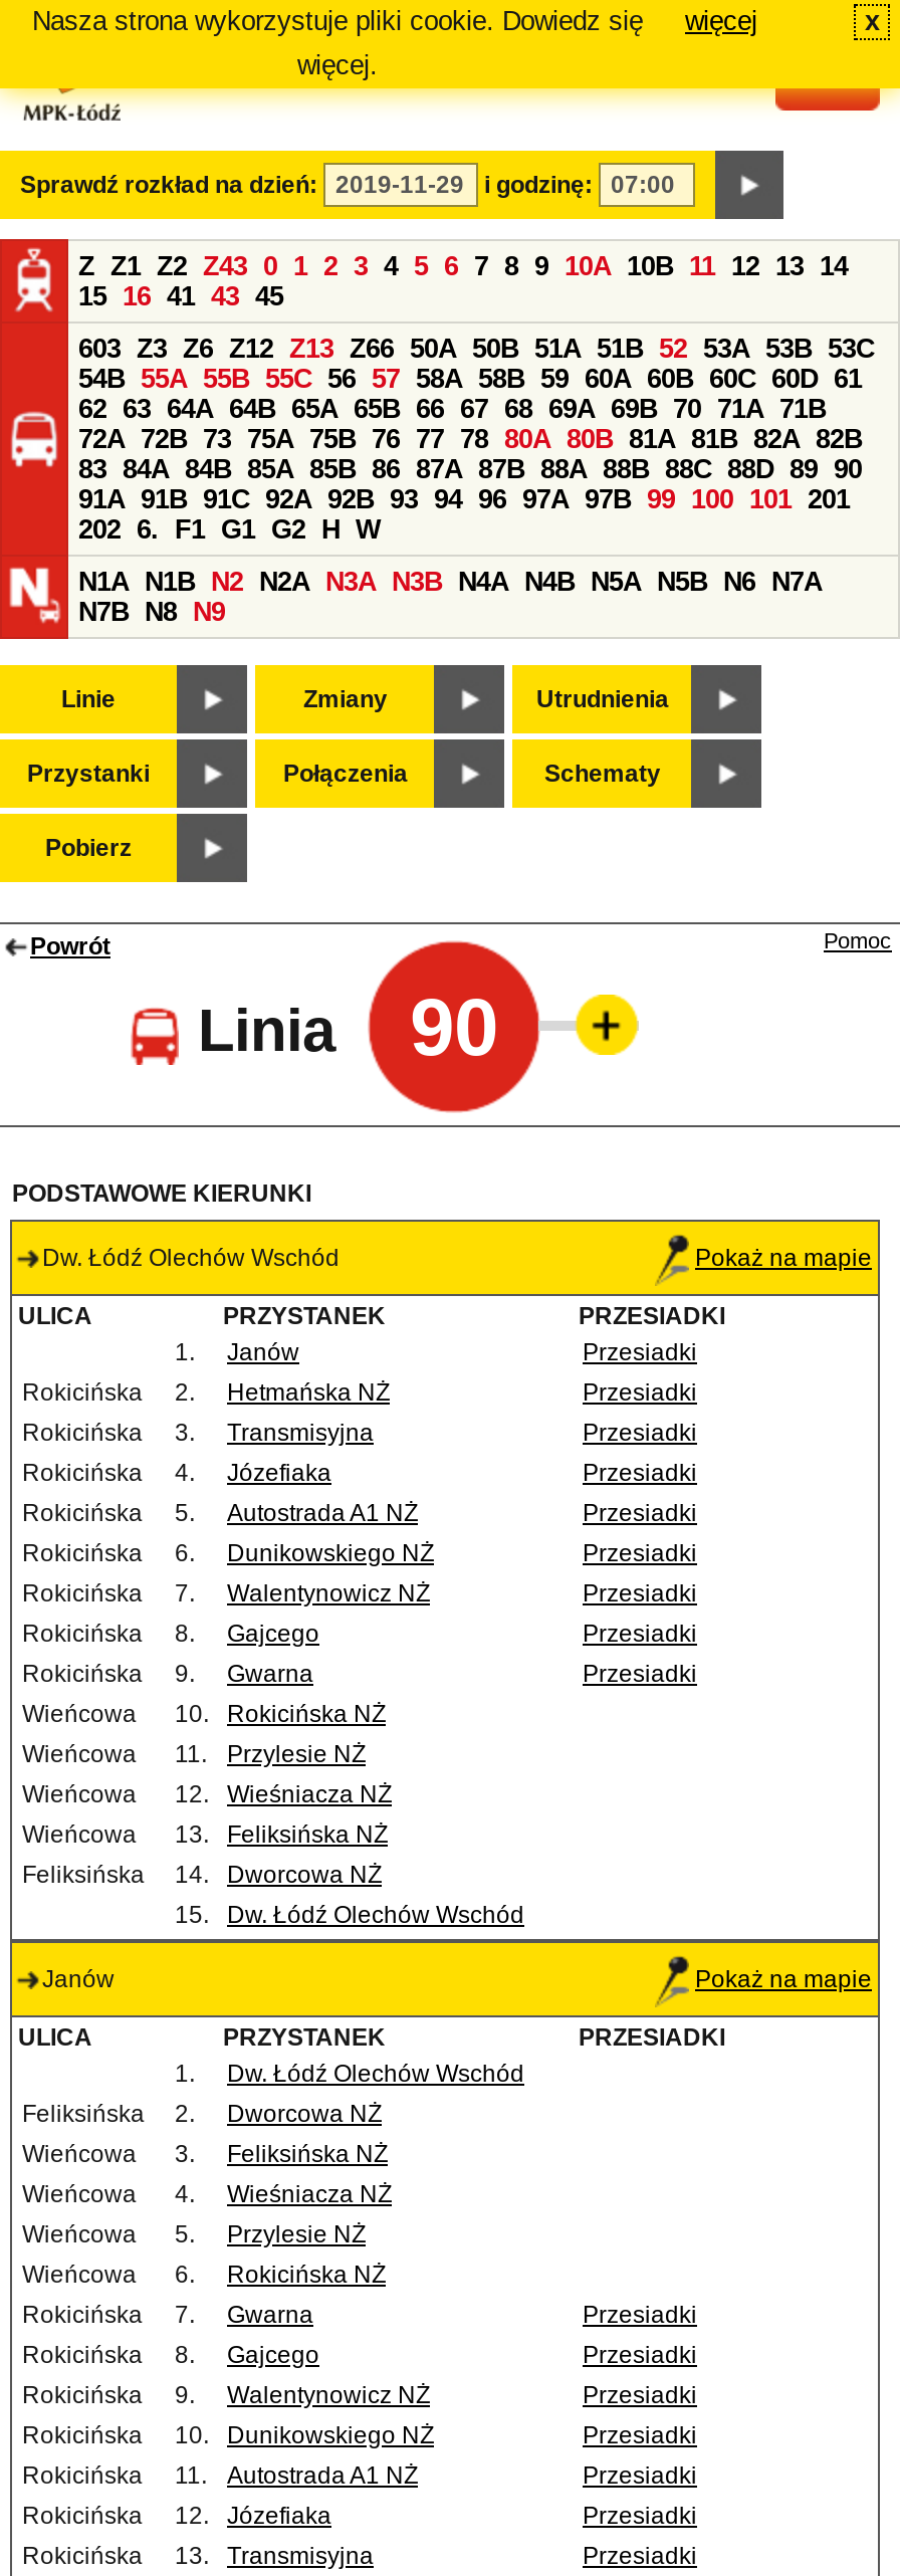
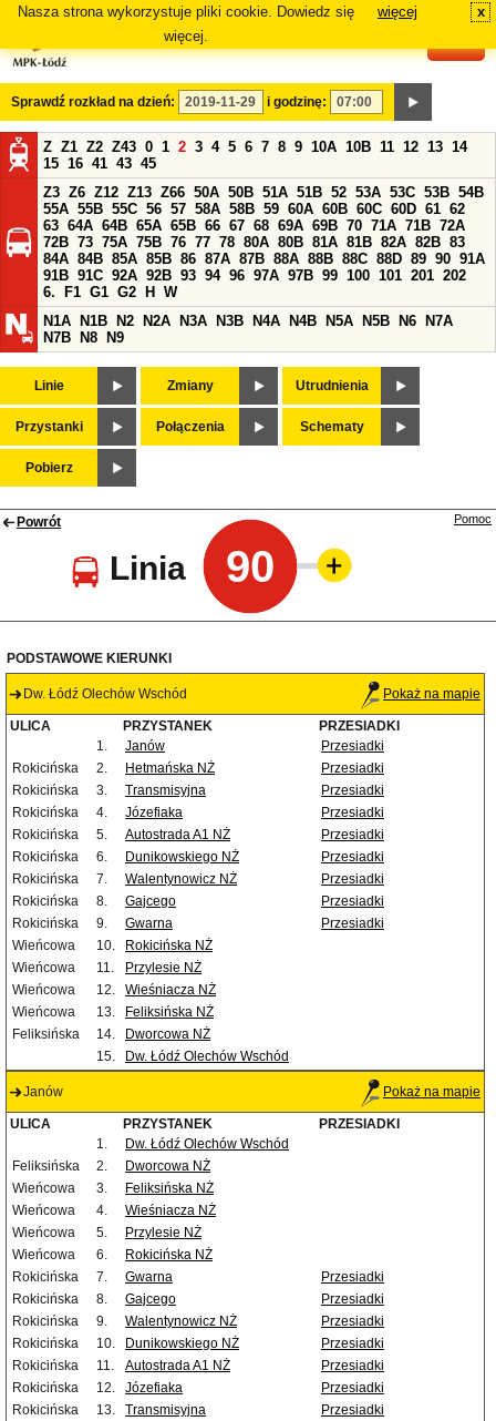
- 603 Z3 Z6 Z12 Z13 Z66 50A 50B 51A 51B 52 53A 53B 53C
- 54B 55A 55B 55C 56 57 58A 58B 59 60A 60B 60C 60D 61
- 62 63 64A 64B 65A 65B 66 67 68 69A 69B 70 71A 71B
- 72A 72B 73 75A 75B 76 77 78 80A 80B 81A 81B 82A 82B
- 83 84A 84B 85A 85B 86 87A 87B 88A 88B 88C 88D 89 90
- 91A 91B 91C 92A 92B 93 94 96 97A 97B 99 100 101 201
- 202 6. F1 G1 G2 H W
+ Z3 Z6 Z12 Z13 Z66 50A 50B 51A 51B 52 53A 53C 53B 54B
+ 55A 55B 55C 56 57 58A 58B 59 60A 60B 60C 60D 61 62
+ 63 64A 64B 65A 65B 66 67 68 69A 69B 70 71A 71B 72A
+ 72B 73 75A 75B 76 77 78 80A 80B 81A 81B 82A 82B 83
+ 84A 84B 85A 85B 86 87A 87B 88A 88B 88C 88D 89 90 91A
+ 91B 91C 92A 92B 93 94 96 97A 97B 99 100 101 201 202
+ 6. F1 G1 G2 H W
